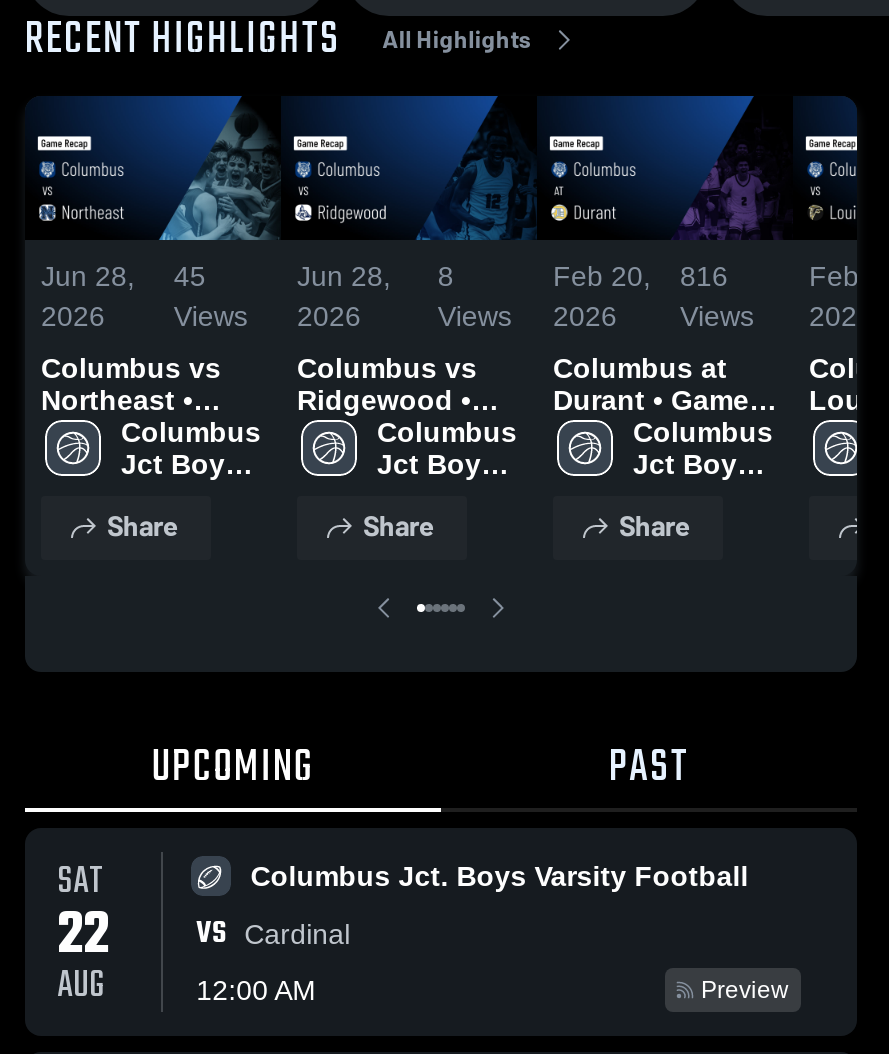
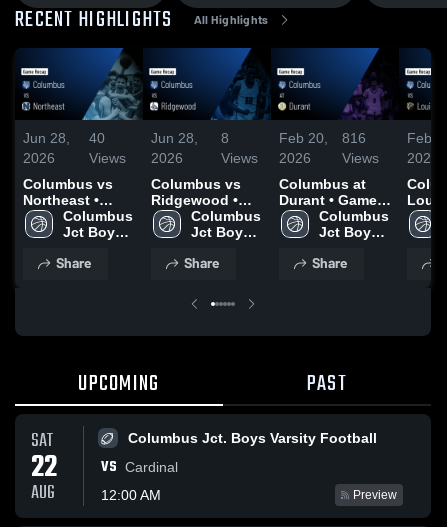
- Jun 28, 45
+ Jun 28, 40
